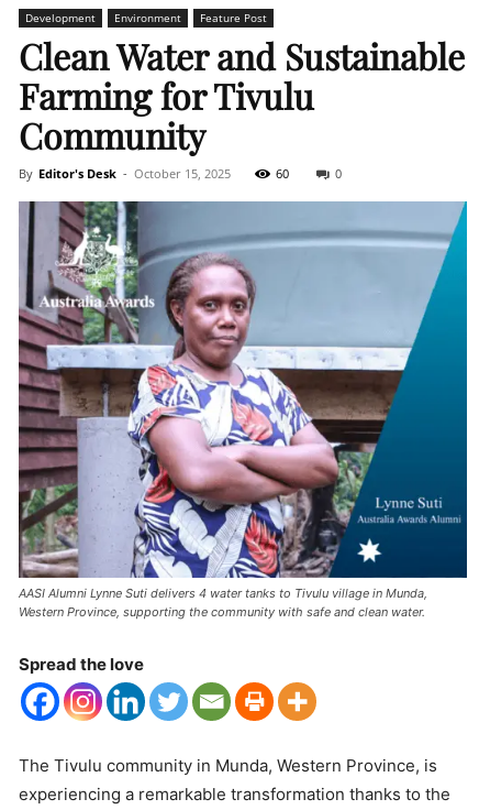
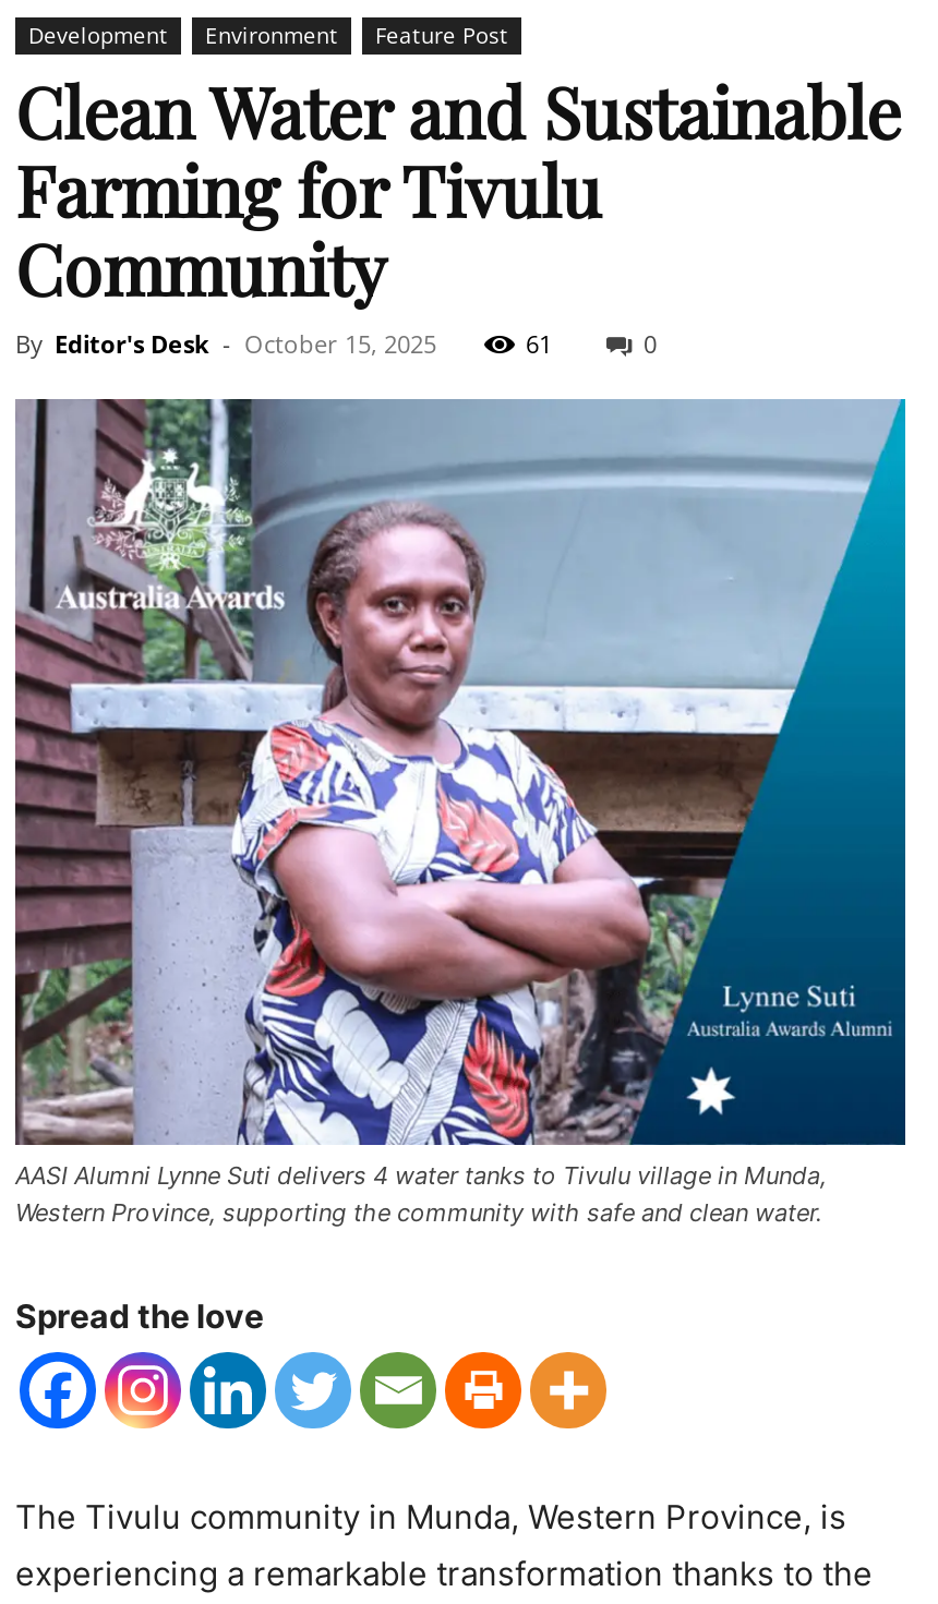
- 60
+ 61
